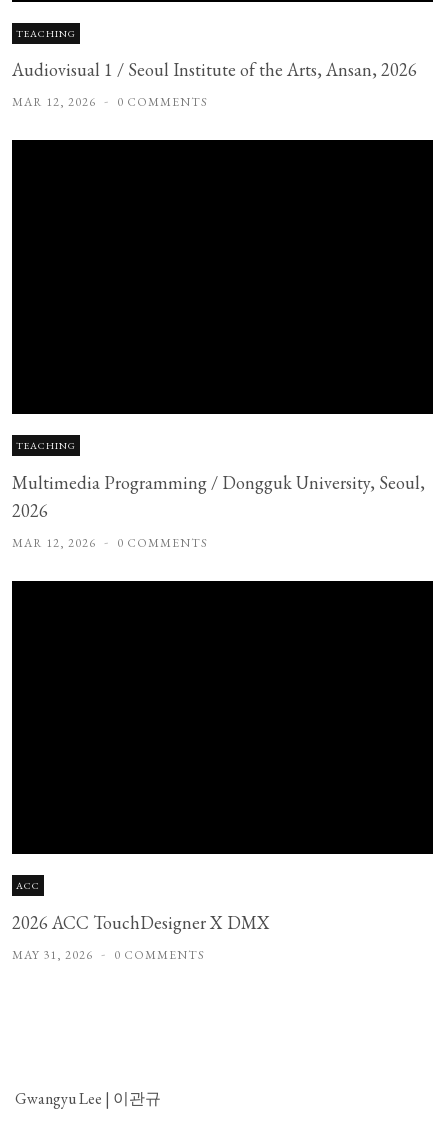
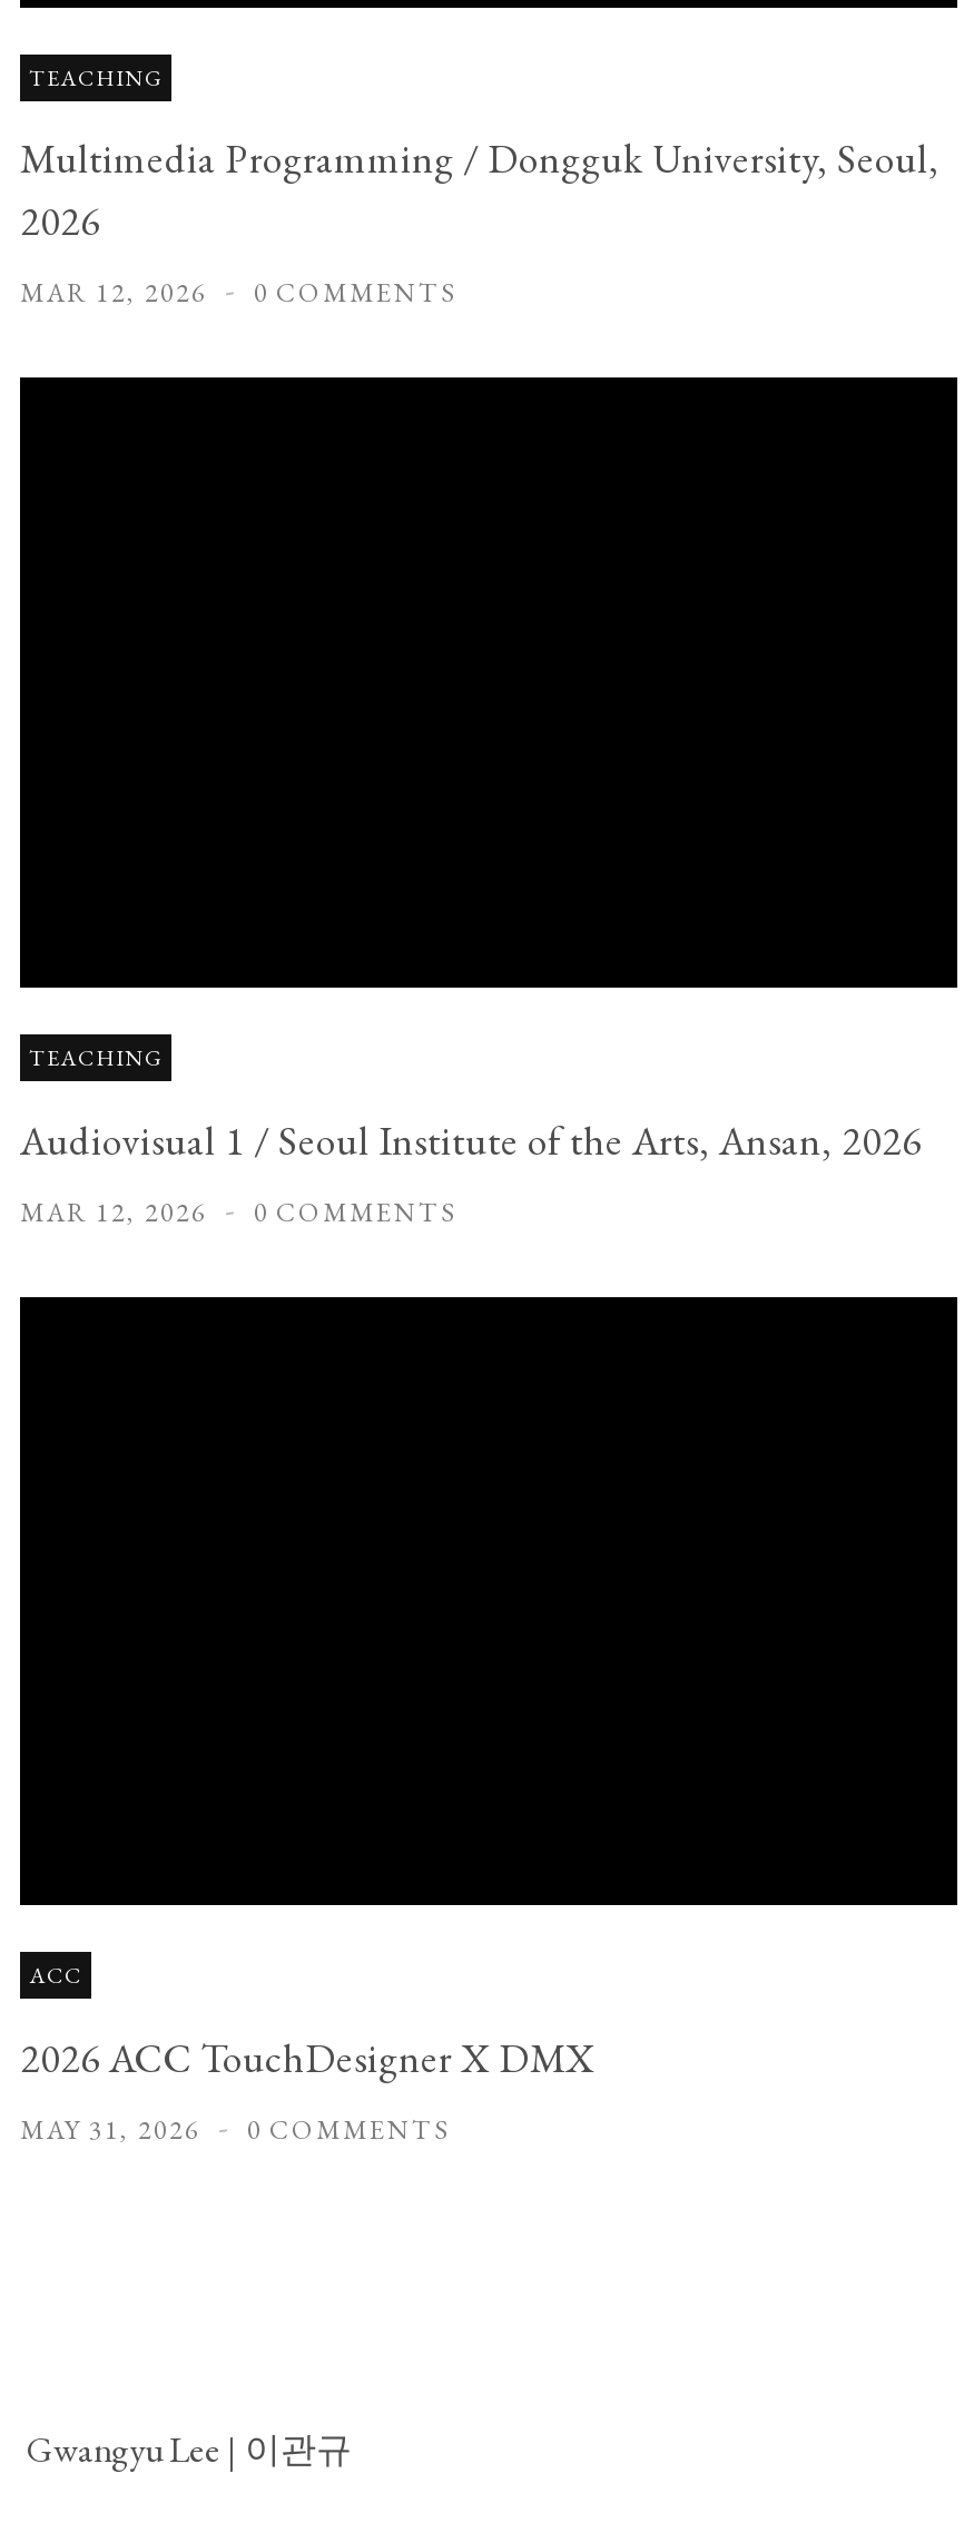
moved down: Audiovisual 1 / Seoul Institute of the Arts, Ansan, 2026

moved down: MAR 12, 2026 | 0 COMMENTS | TEACHING

moved up: Multimedia Programming / Dongguk University, Seoul, | 2026
